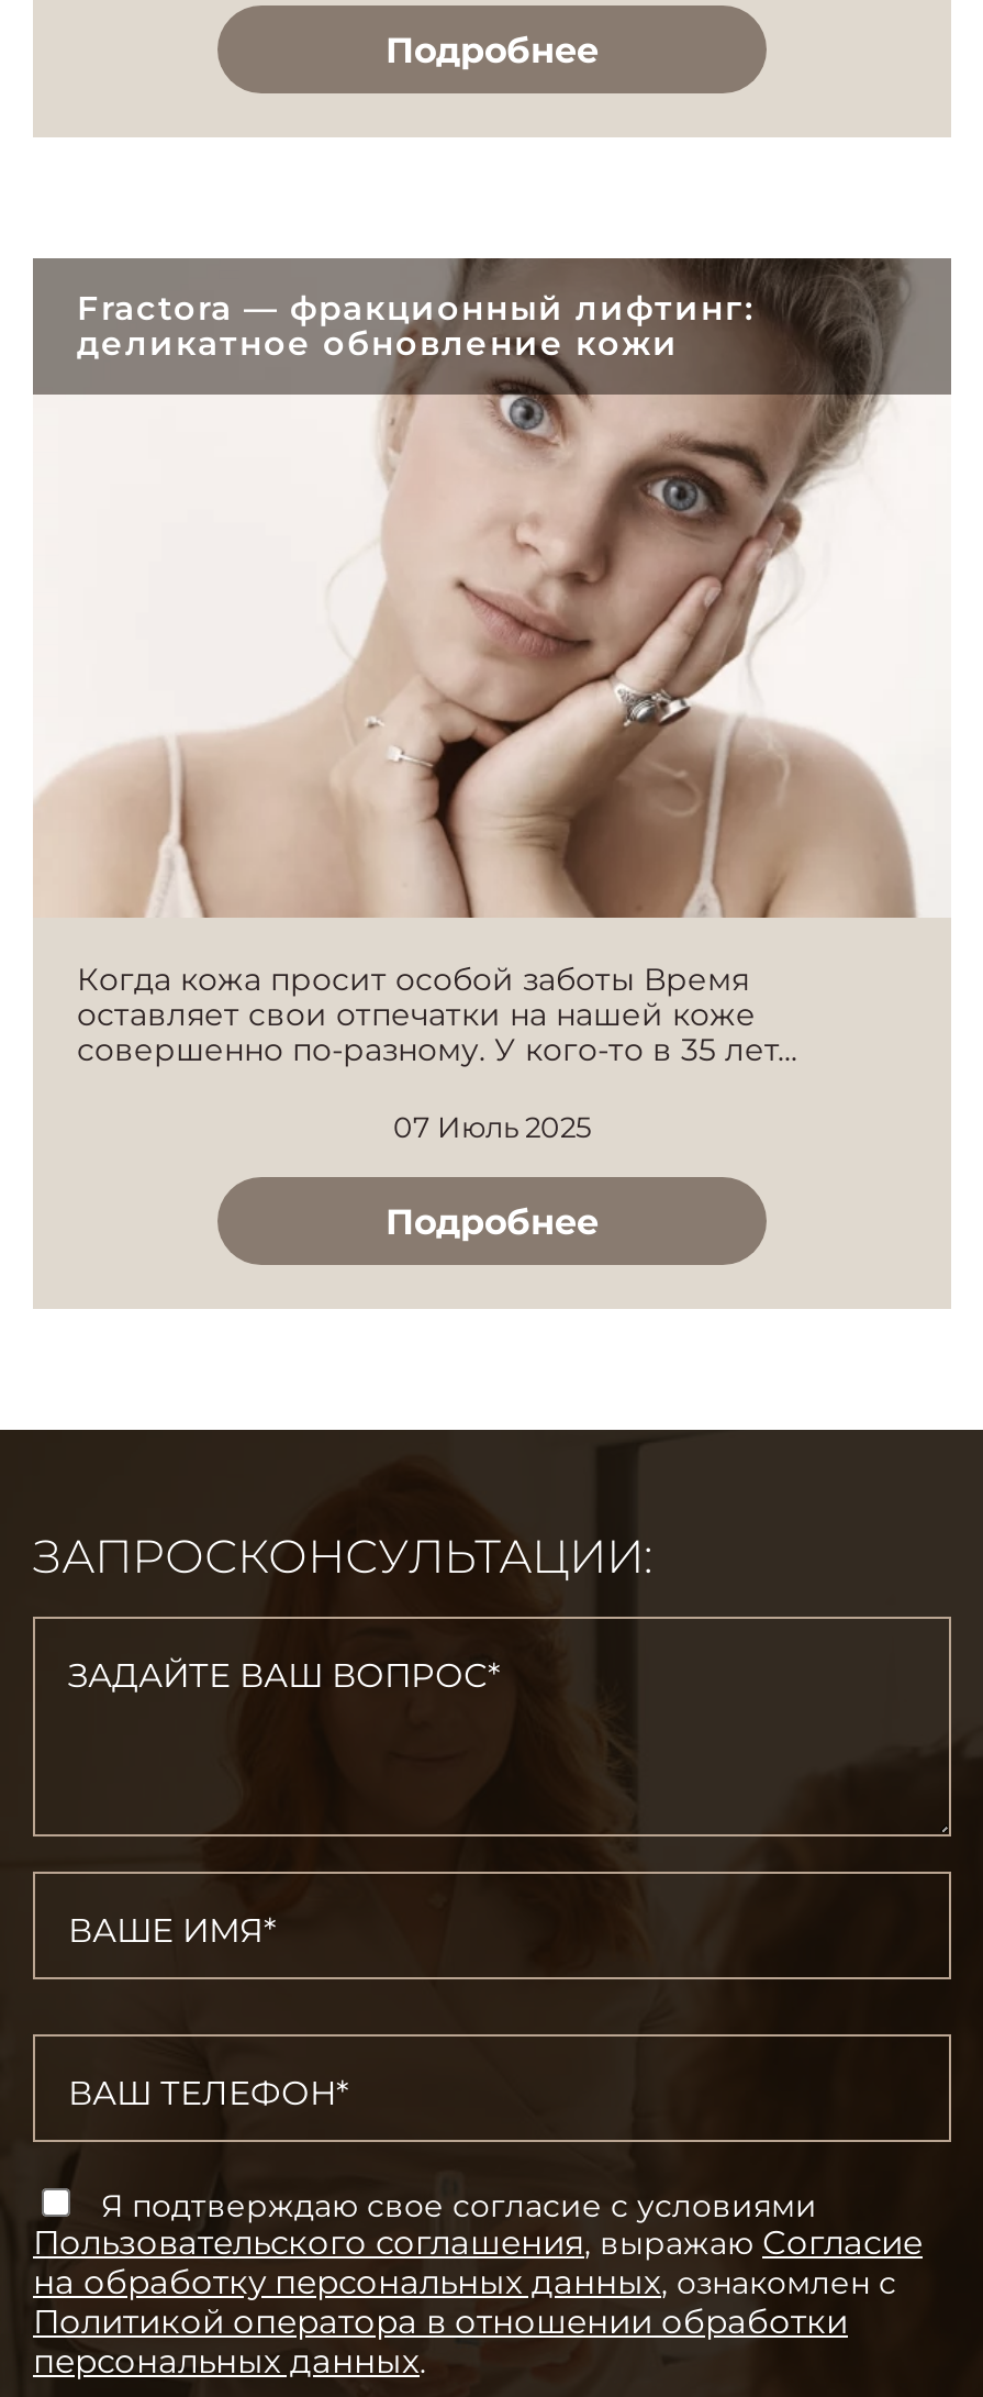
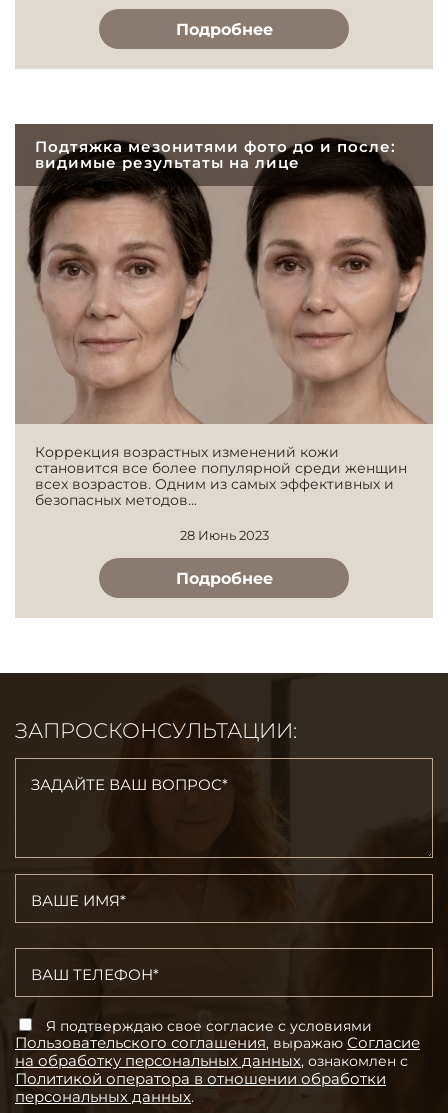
- [image]
- Fractora — фракционный лифтинг:
- деликатное обновление кожи
+ [image]
+ Подтяжка мезонитями фото до и после:
+ видимые результаты на лице

- Когда кожа просит особой заботы Время
- оставляет свои отпечатки на нашей коже
- совершенно по-разному. У кого-то в 35 лет...
+ Коррекция возрастных изменений кожи
+ становится все более популярной среди женщин
+ всех возрастов. Одним из самых эффективных и
+ безопасных методов...

- 07 Июль 2025
+ 28 Июнь 2023
